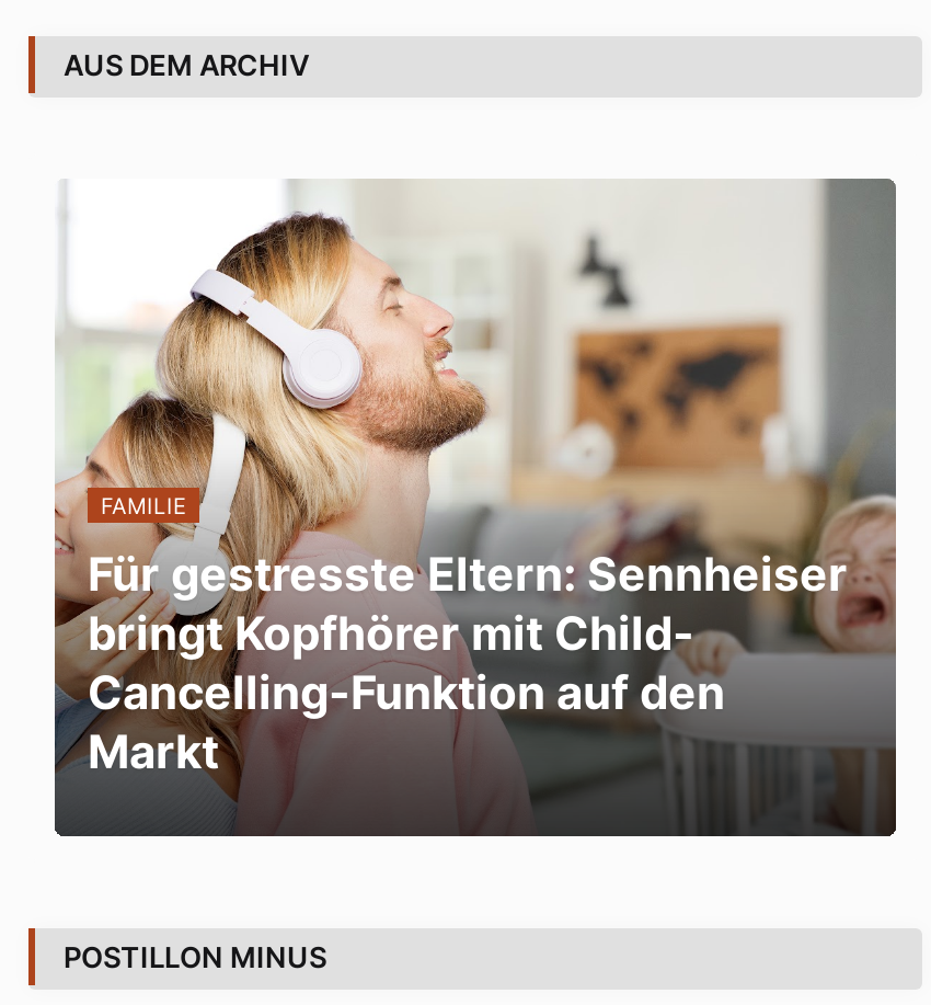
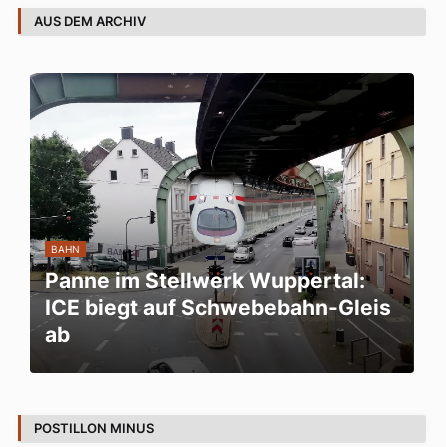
- [image]
- FAMILIE
+ [image]
+ BAHN

- Für gestresste Eltern: Sennheiser
- bringt Kopfhörer mit Child-
- Cancelling-Funktion auf den
- Markt
+ Panne im Stellwerk Wuppertal:
+ ICE biegt auf Schwebebahn-Gleis
+ ab
